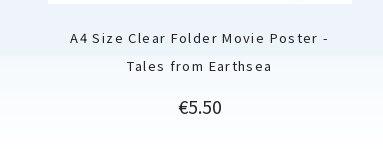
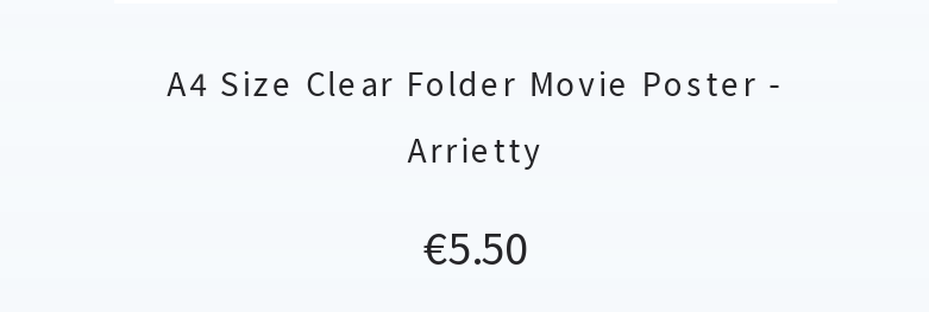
- Tales from Earthsea
+ Arrietty
